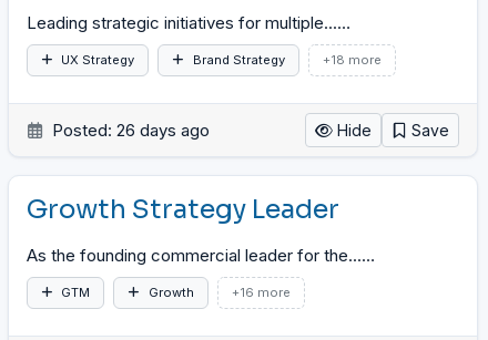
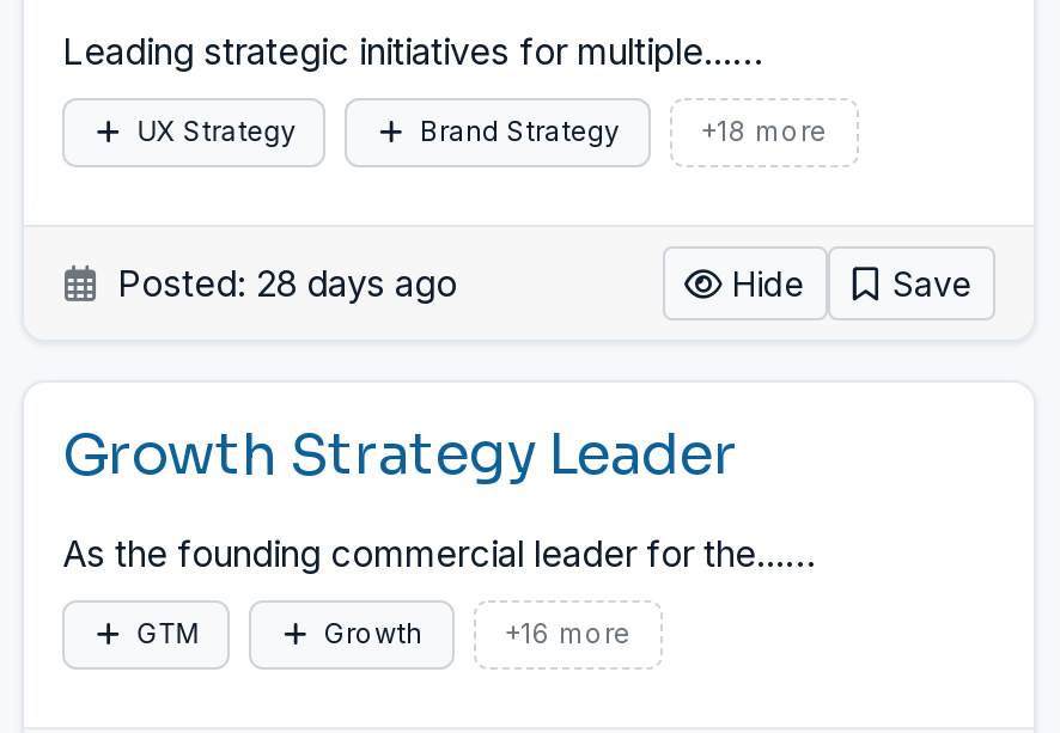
- Posted: 26 days ago
+ Posted: 28 days ago
